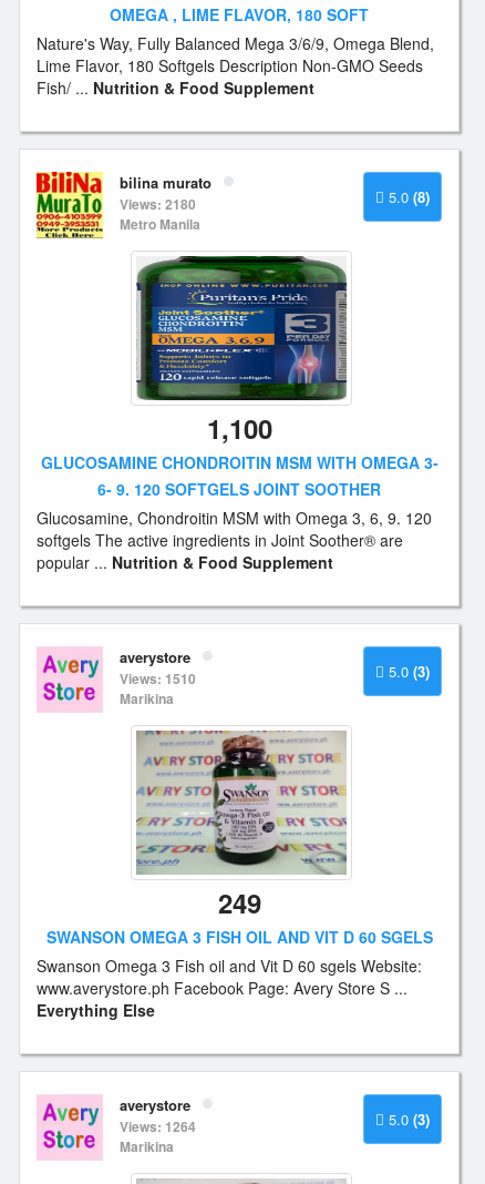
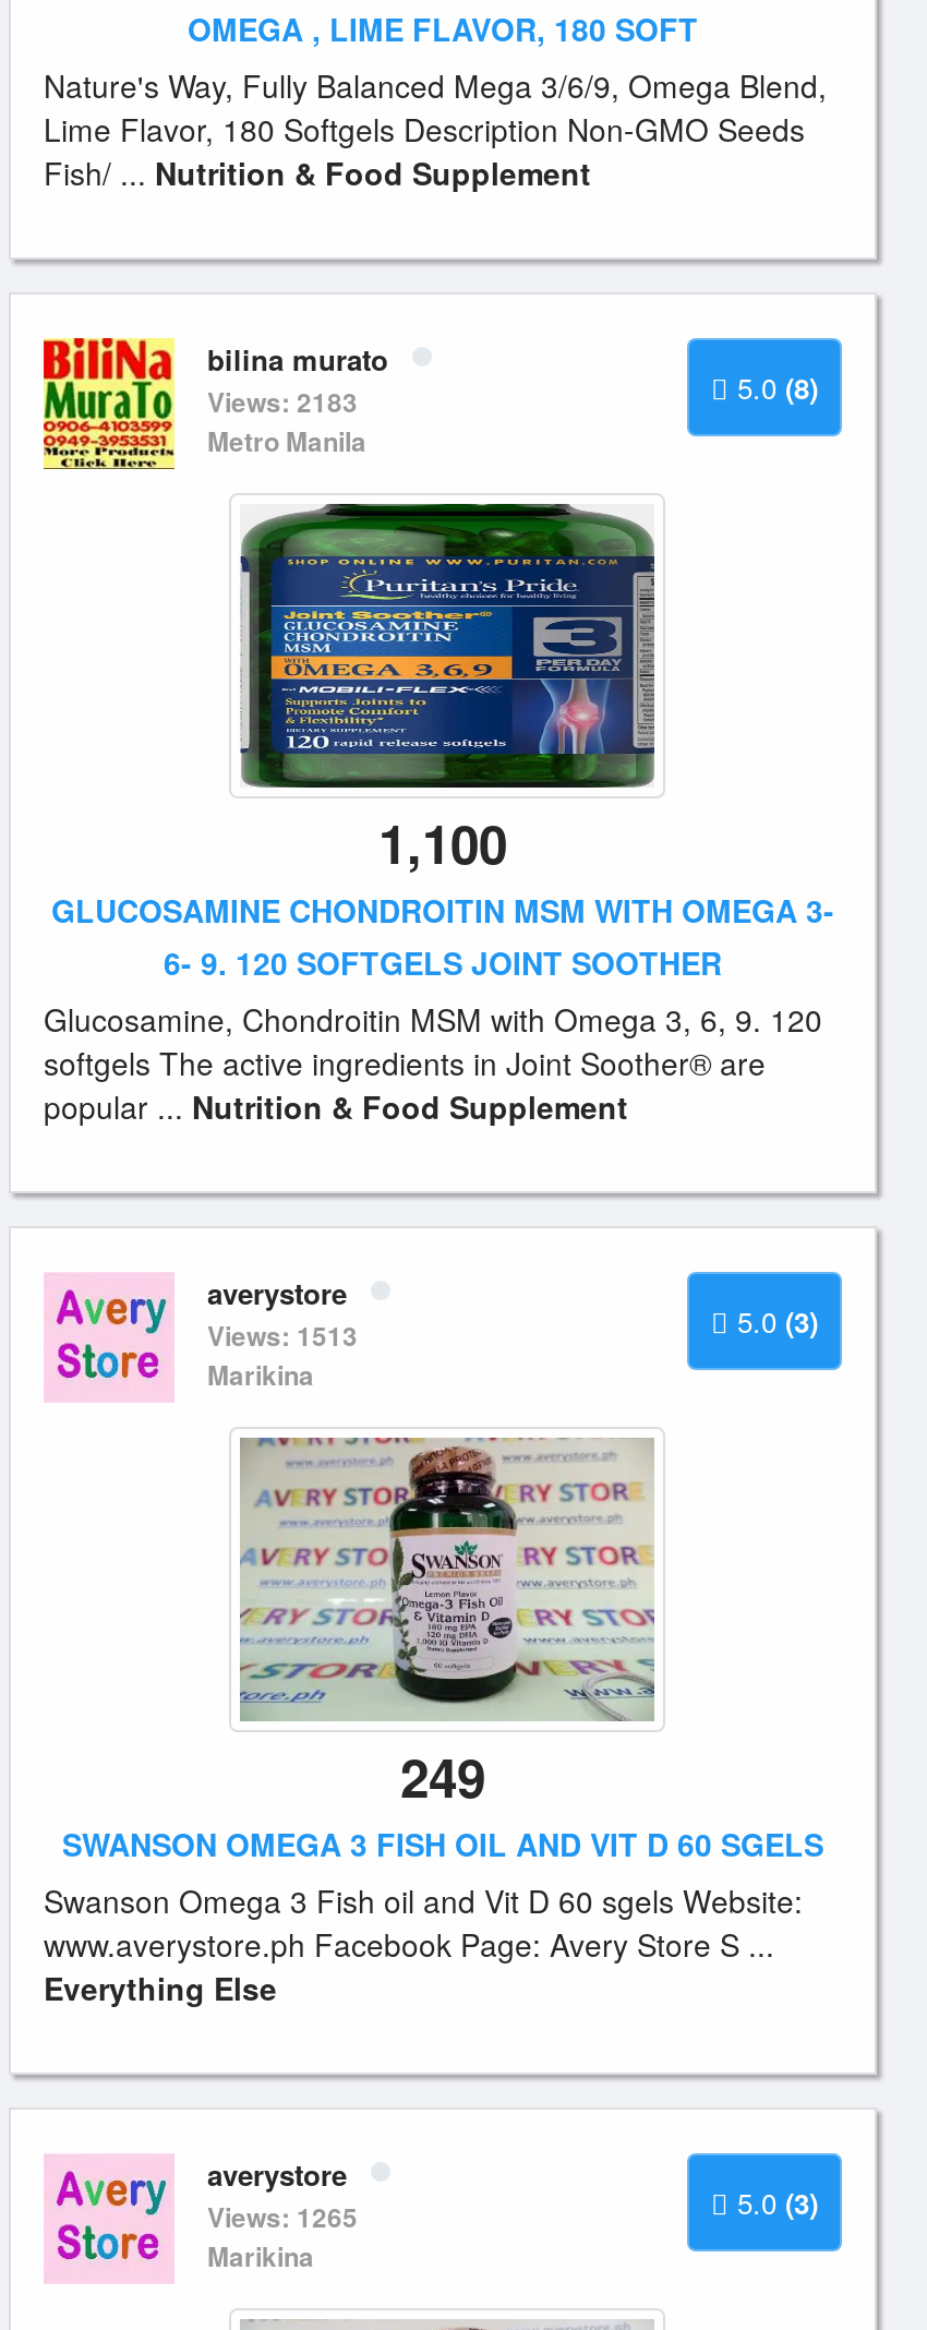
- Views: 2180
+ Views: 2183

- Views: 1510
+ Views: 1513

- Views: 1264
+ Views: 1265
